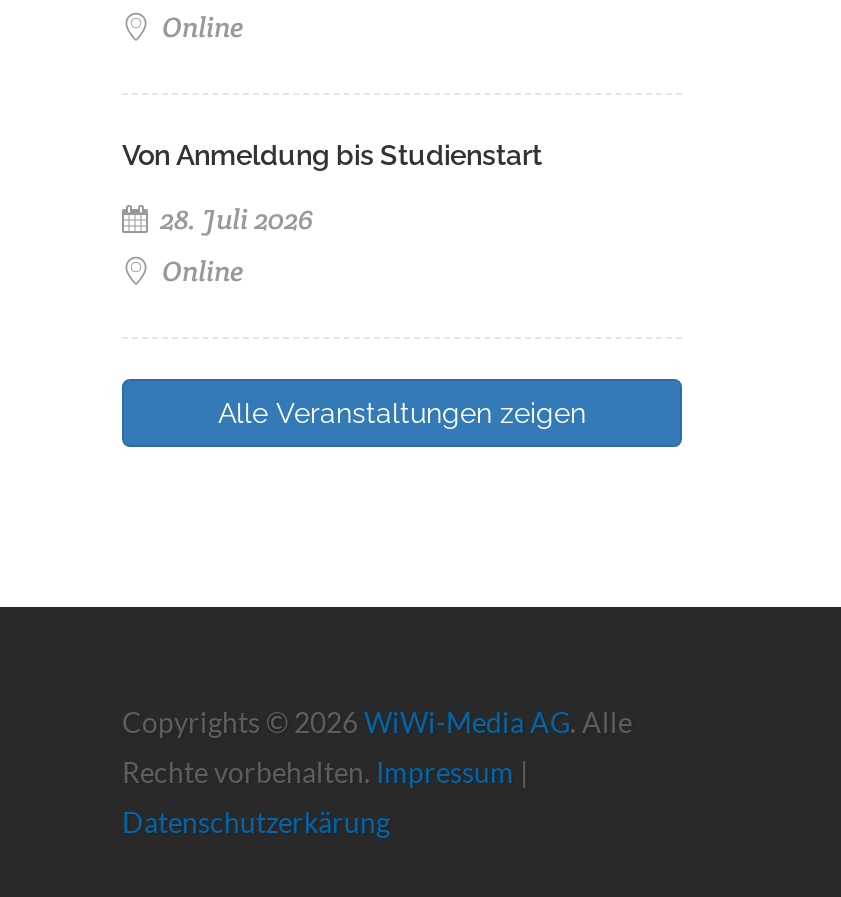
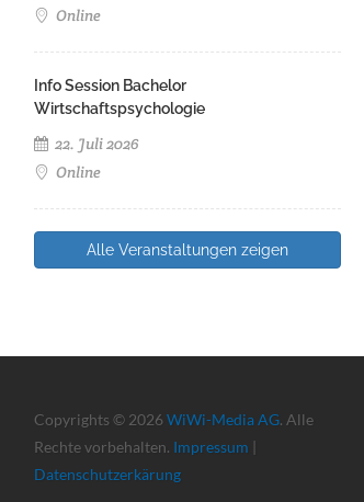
- Von Anmeldung bis Studienstart
+ Info Session Bachelor
+ Wirtschaftspsychologie

- 28. Juli 2026
+ 22. Juli 2026
